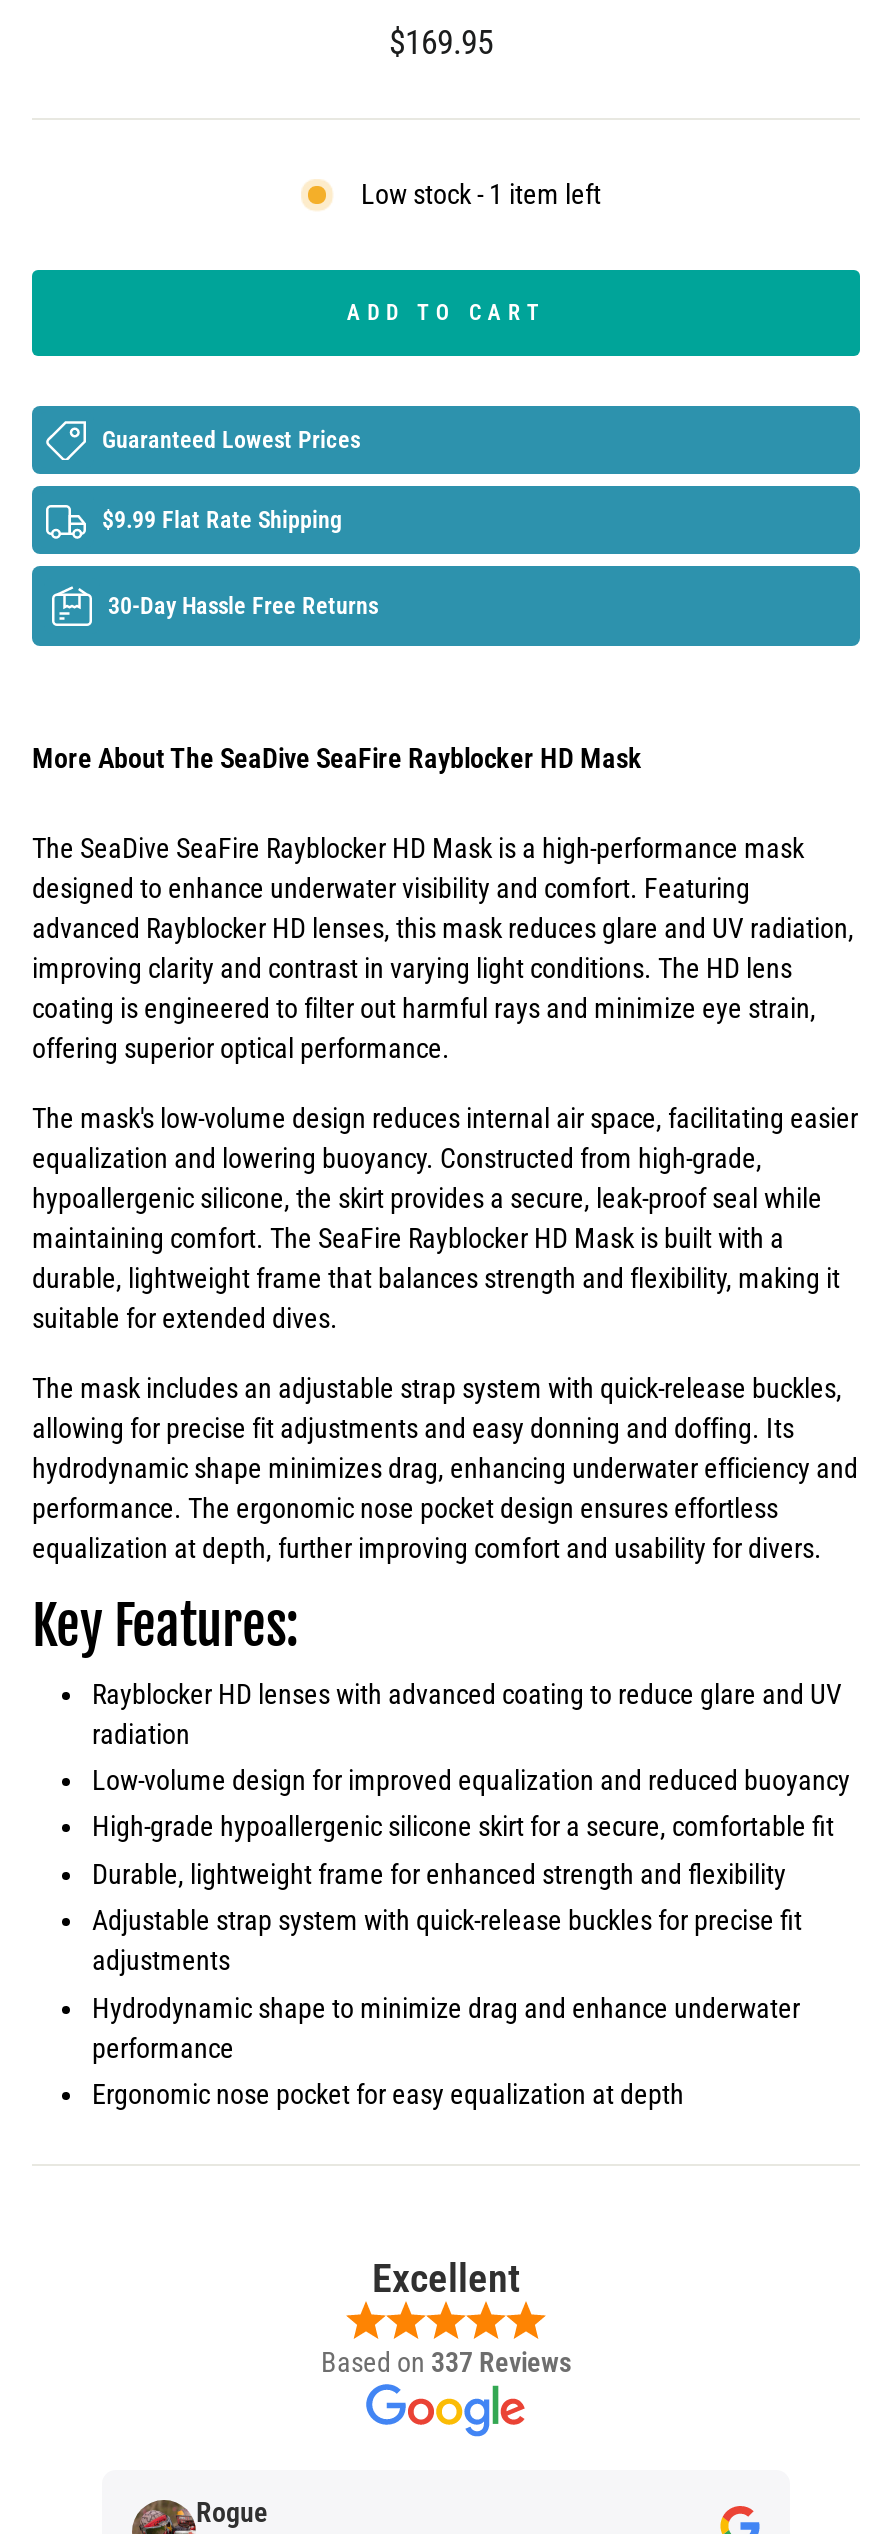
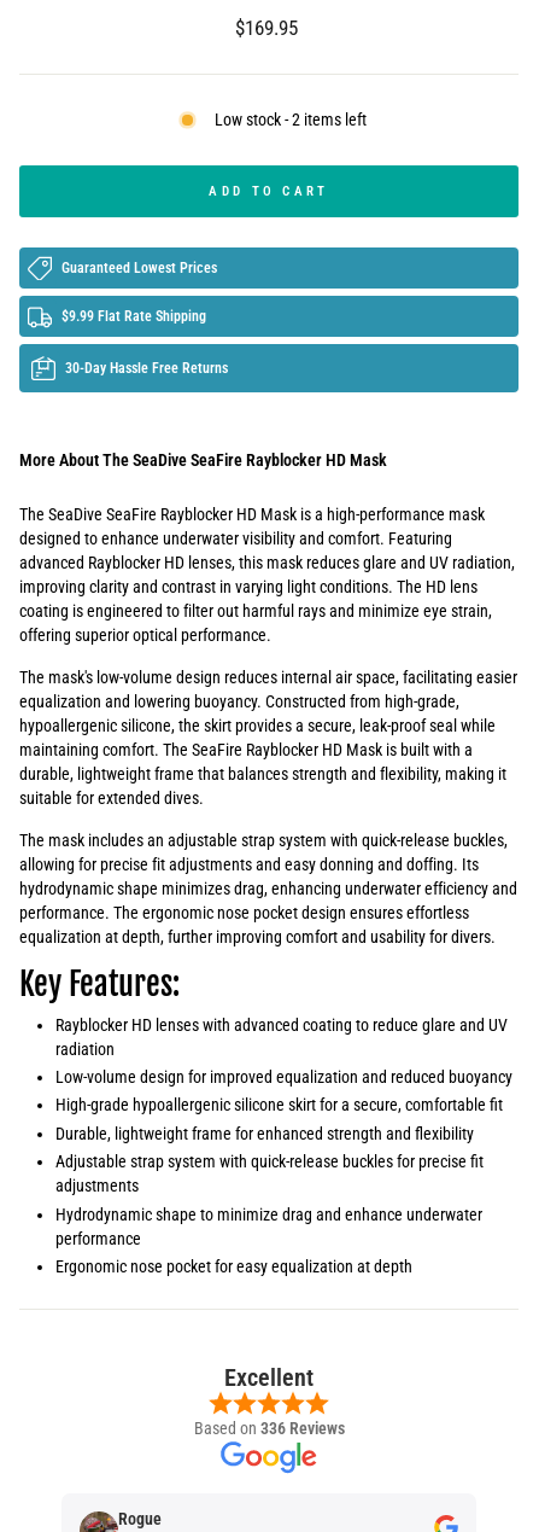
- Low stock - 1 item left
+ Low stock - 2 items left

- Based on 337 Reviews
+ Based on 336 Reviews
